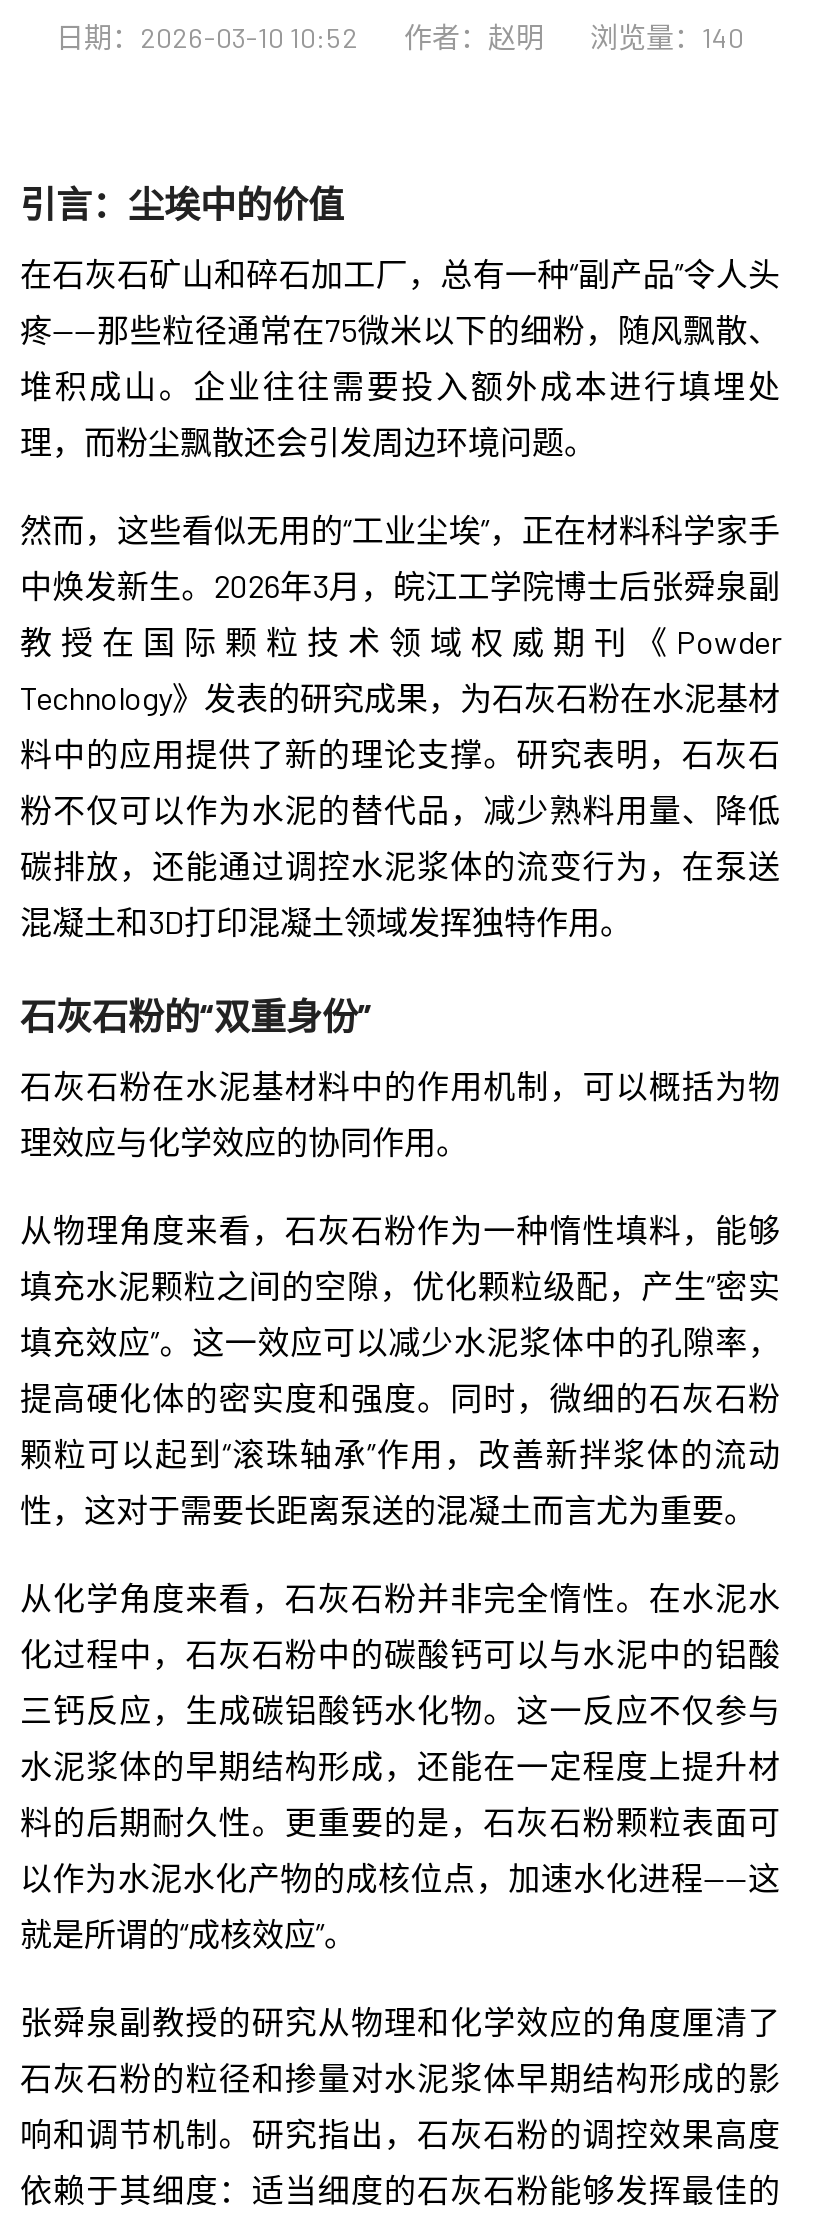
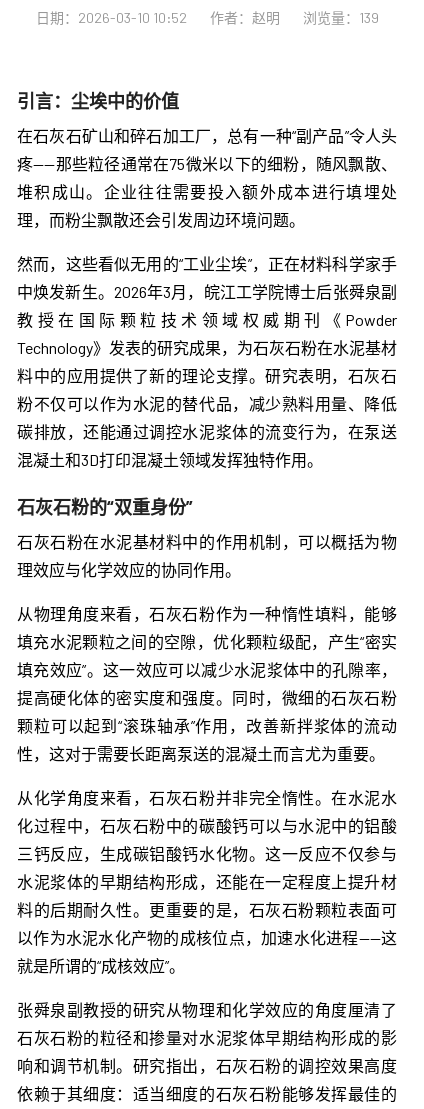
- 日期：2026-03-10 10:52 作者：赵明 浏览量：140
+ 日期：2026-03-10 10:52 作者：赵明 浏览量：139
